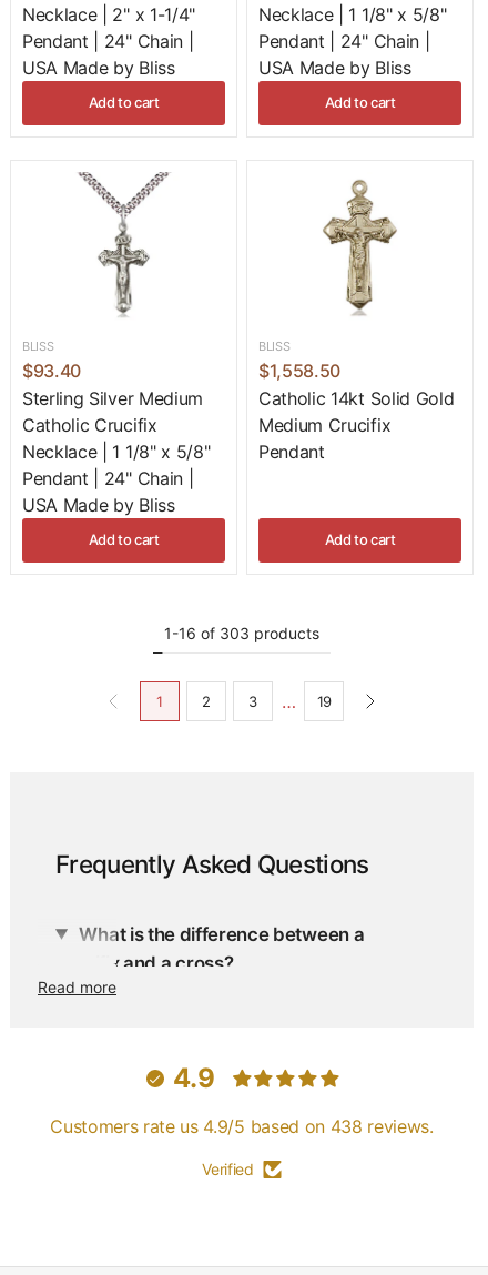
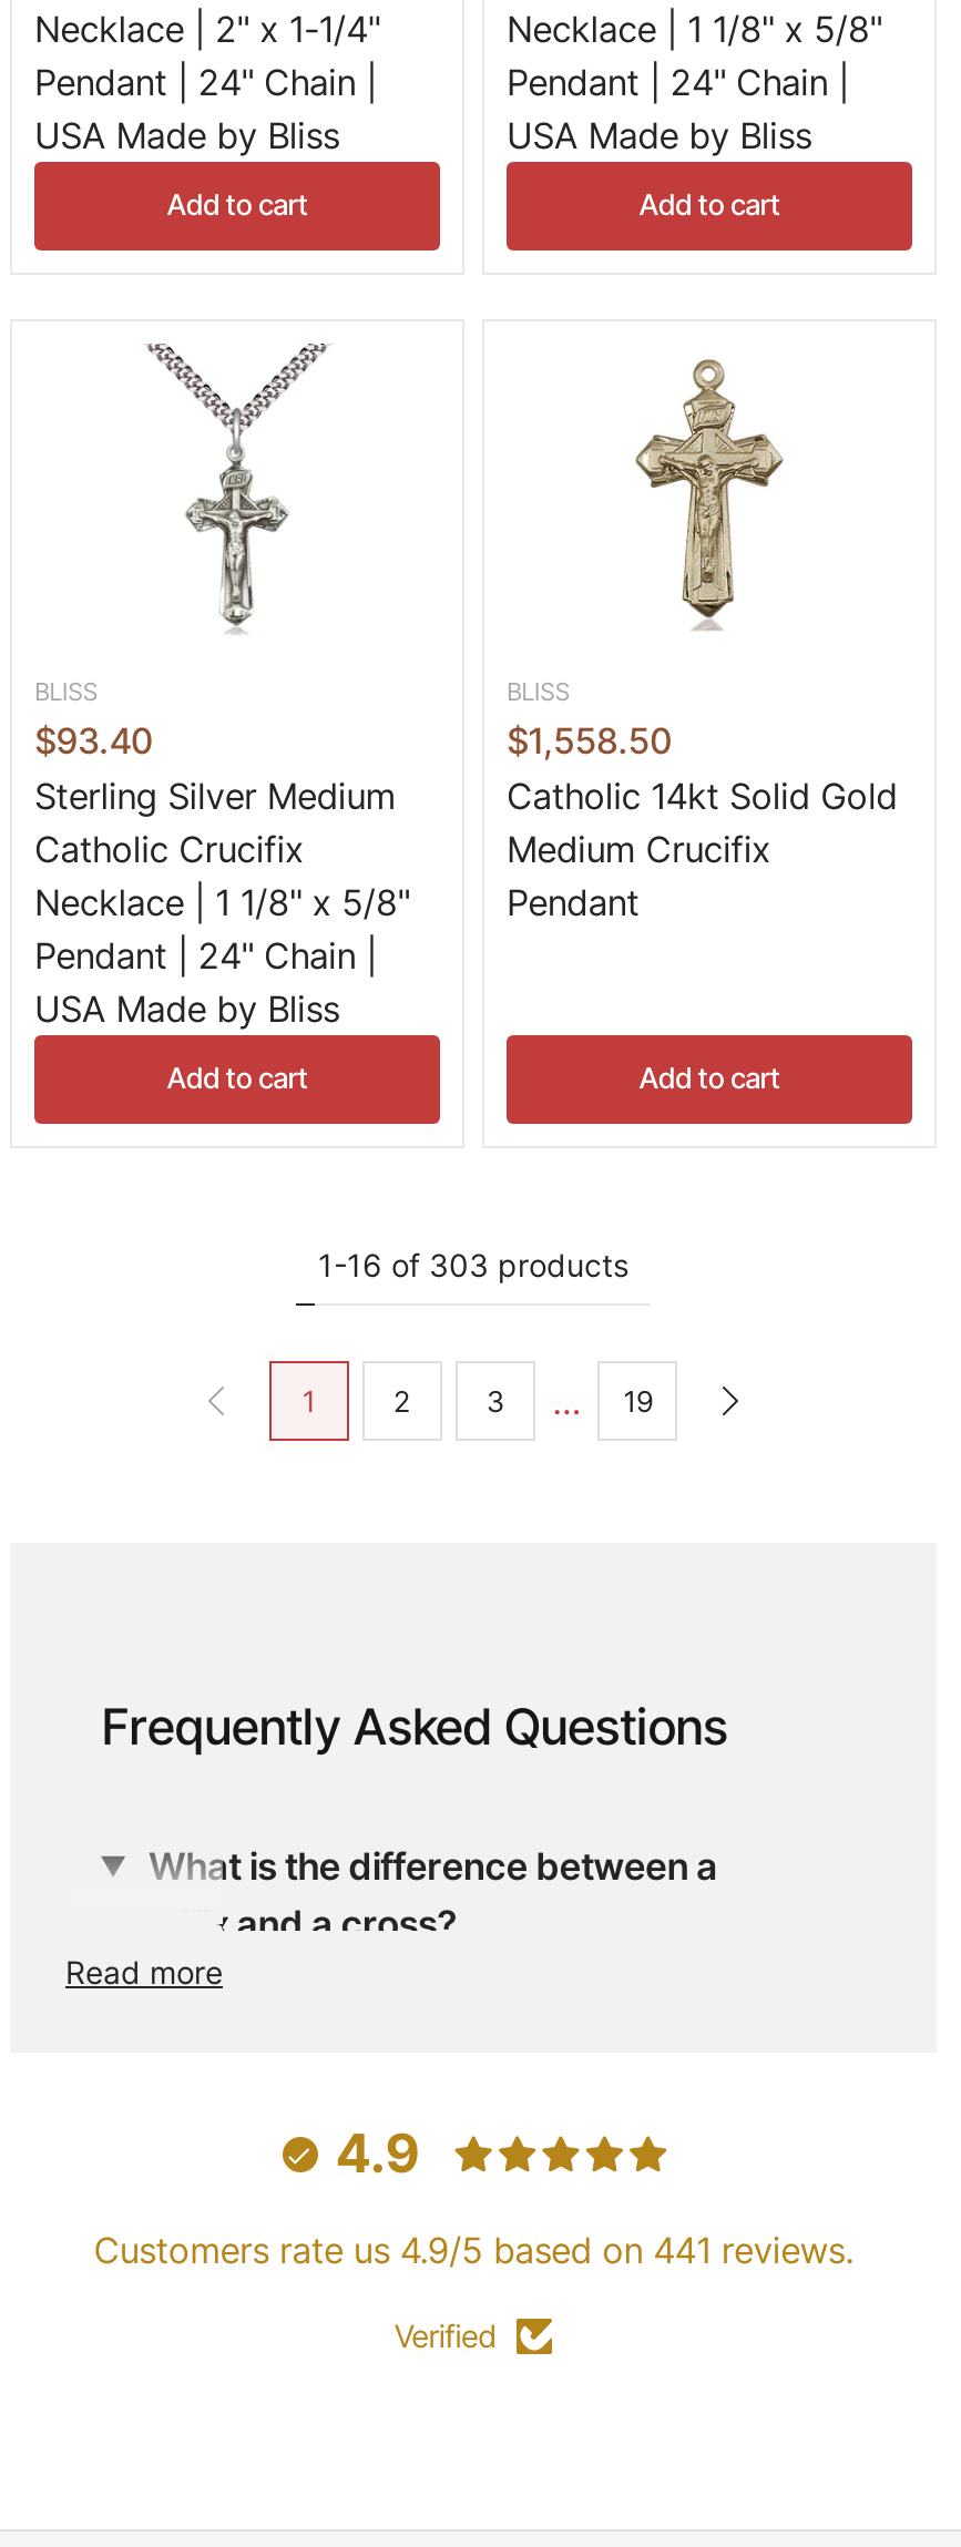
- Customers rate us 4.9/5 based on 438 reviews.
+ Customers rate us 4.9/5 based on 441 reviews.
